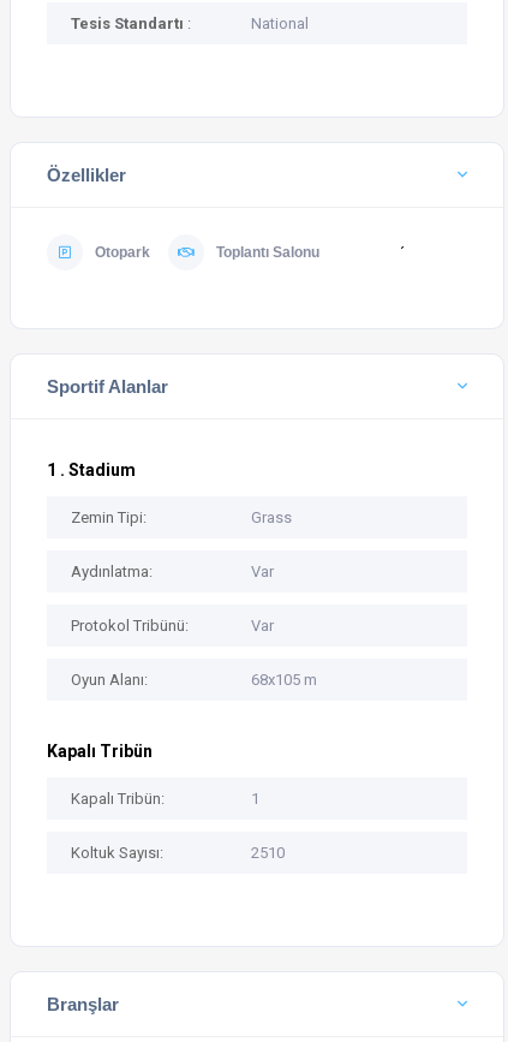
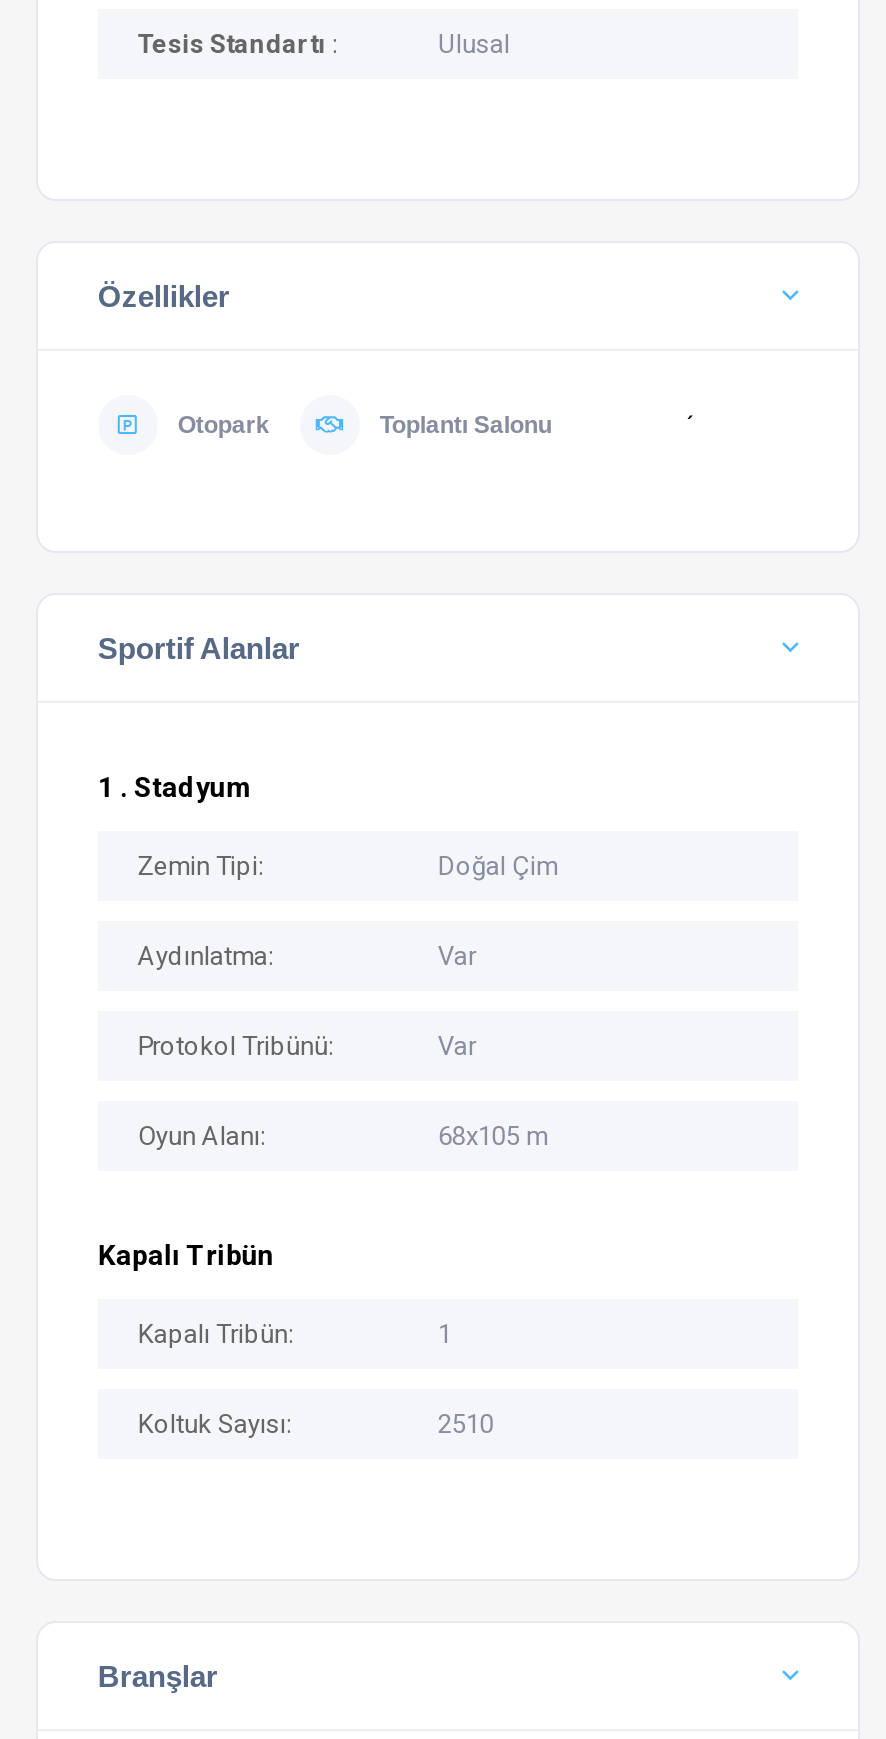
- National
+ Ulusal

- 1 . Stadium
+ 1 . Stadyum

- Grass
+ Doğal Çim
